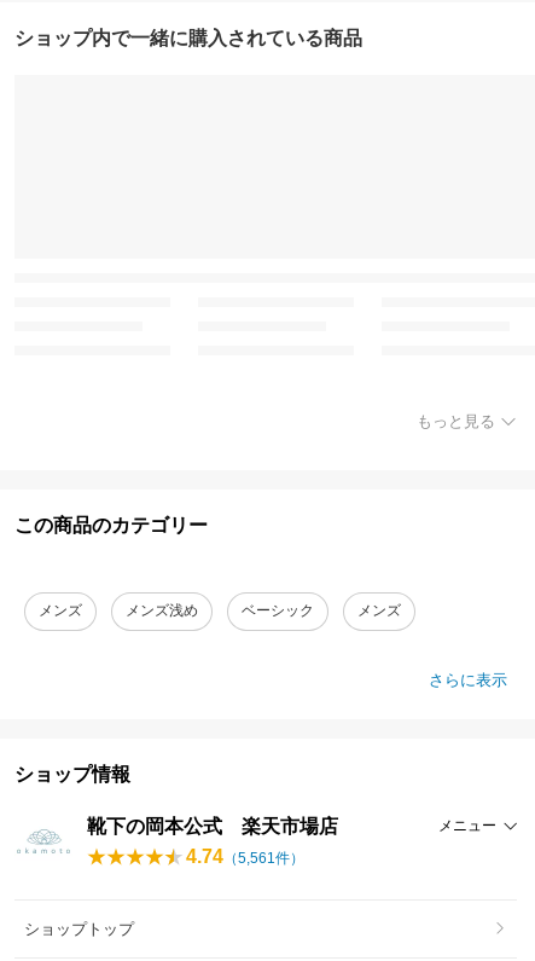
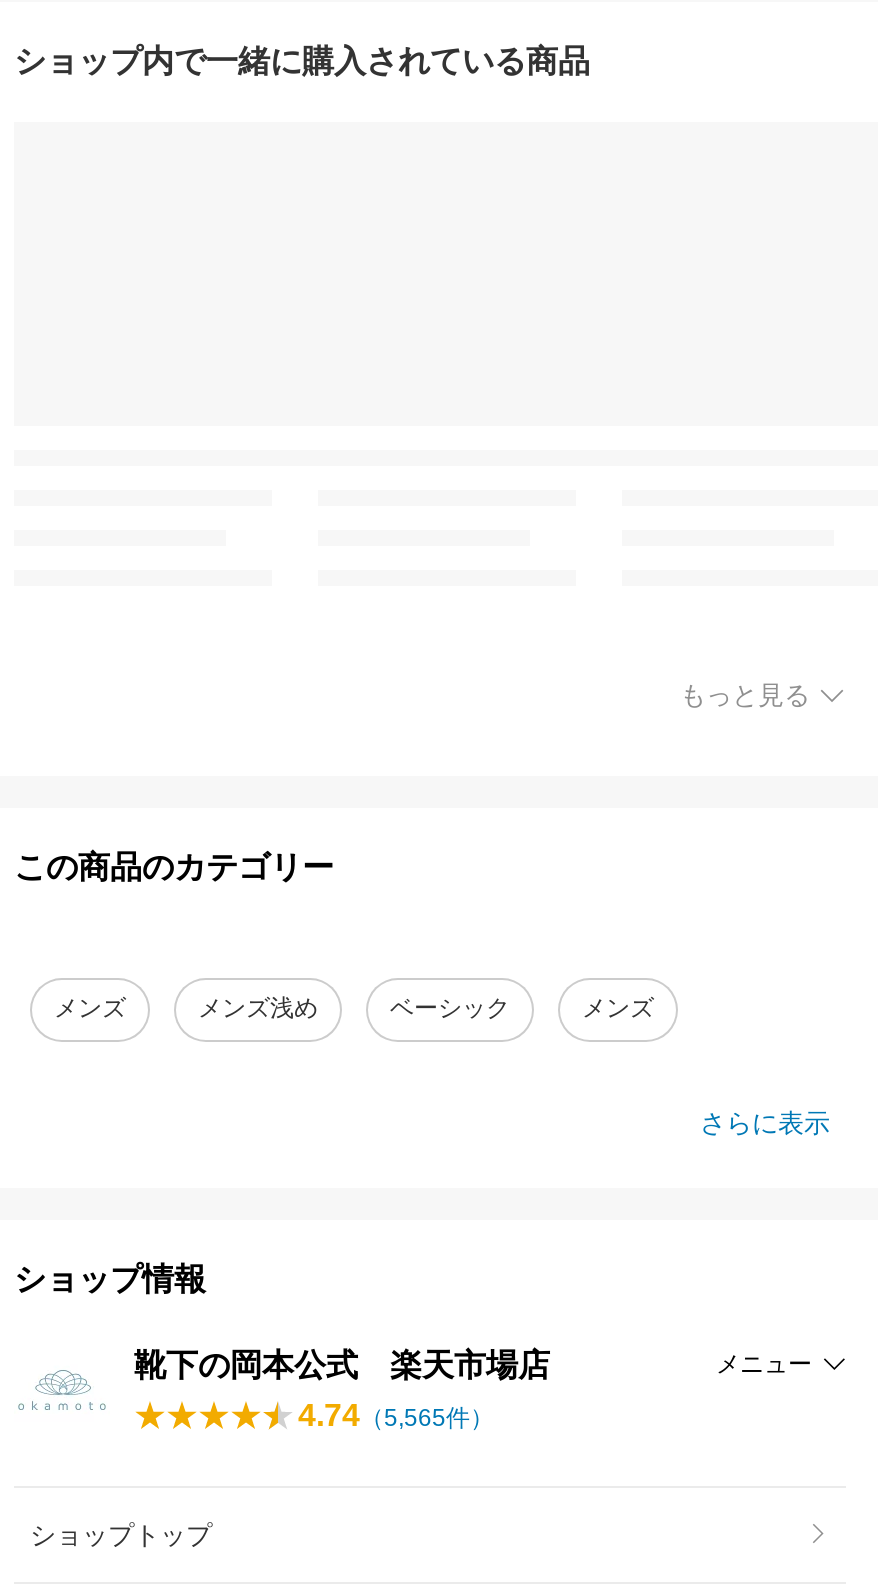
- 4.74（5,561件）
+ 4.74（5,565件）
